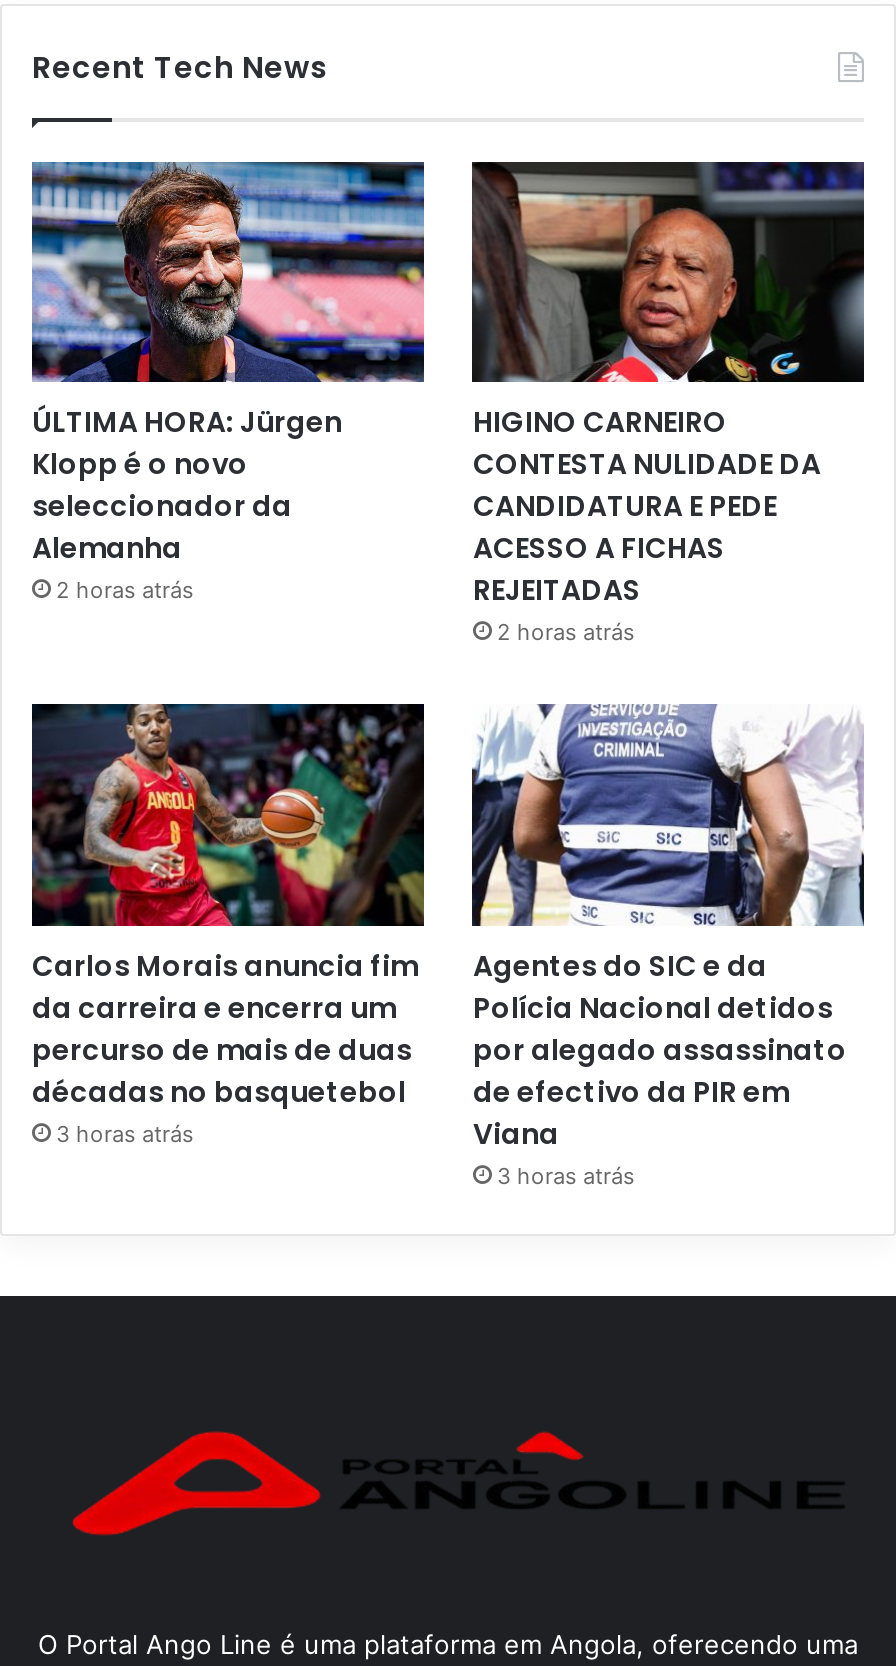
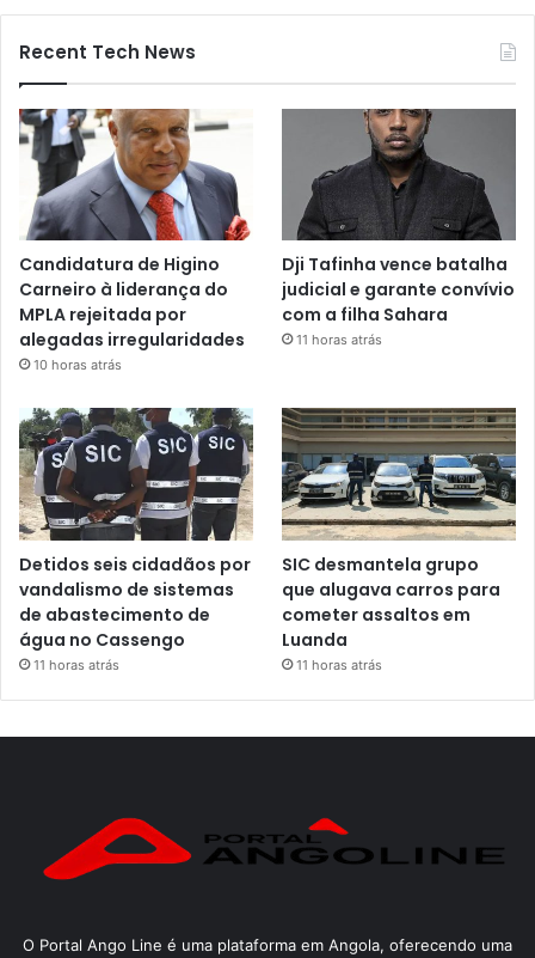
- [image]
- ÚLTIMA HORA: Jürgen
- Klopp é o novo
- seleccionador da
- Alemanha
- 2 horas atrás
+ [image]
+ Candidatura de Higino
+ Carneiro à liderança do
+ MPLA rejeitada por
+ alegadas irregularidades
+ 10 horas atrás

- [image]
- HIGINO CARNEIRO
- CONTESTA NULIDADE DA
- CANDIDATURA E PEDE
- ACESSO A FICHAS
- REJEITADAS
- 2 horas atrás
+ [image]
+ Dji Tafinha vence batalha
+ judicial e garante convívio
+ com a filha Sahara
+ 11 horas atrás

- [image]
- Carlos Morais anuncia fim
- da carreira e encerra um
- percurso de mais de duas
- décadas no basquetebol
- 3 horas atrás
+ [image]
+ Detidos seis cidadãos por
+ vandalismo de sistemas
+ de abastecimento de
+ água no Cassengo
+ 11 horas atrás

- [image]
- Agentes do SIC e da
- Polícia Nacional detidos
- por alegado assassinato
- de efectivo da PIR em
- Viana
- 3 horas atrás
+ [image]
+ SIC desmantela grupo
+ que alugava carros para
+ cometer assaltos em
+ Luanda
+ 11 horas atrás
